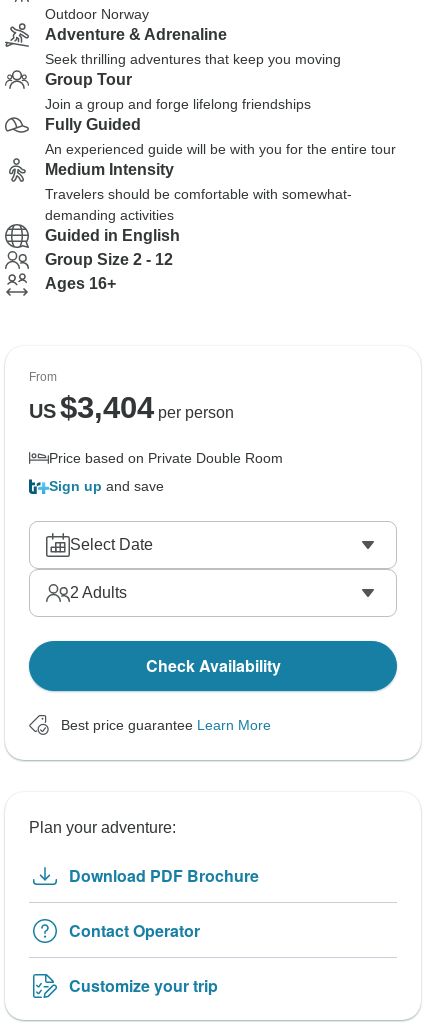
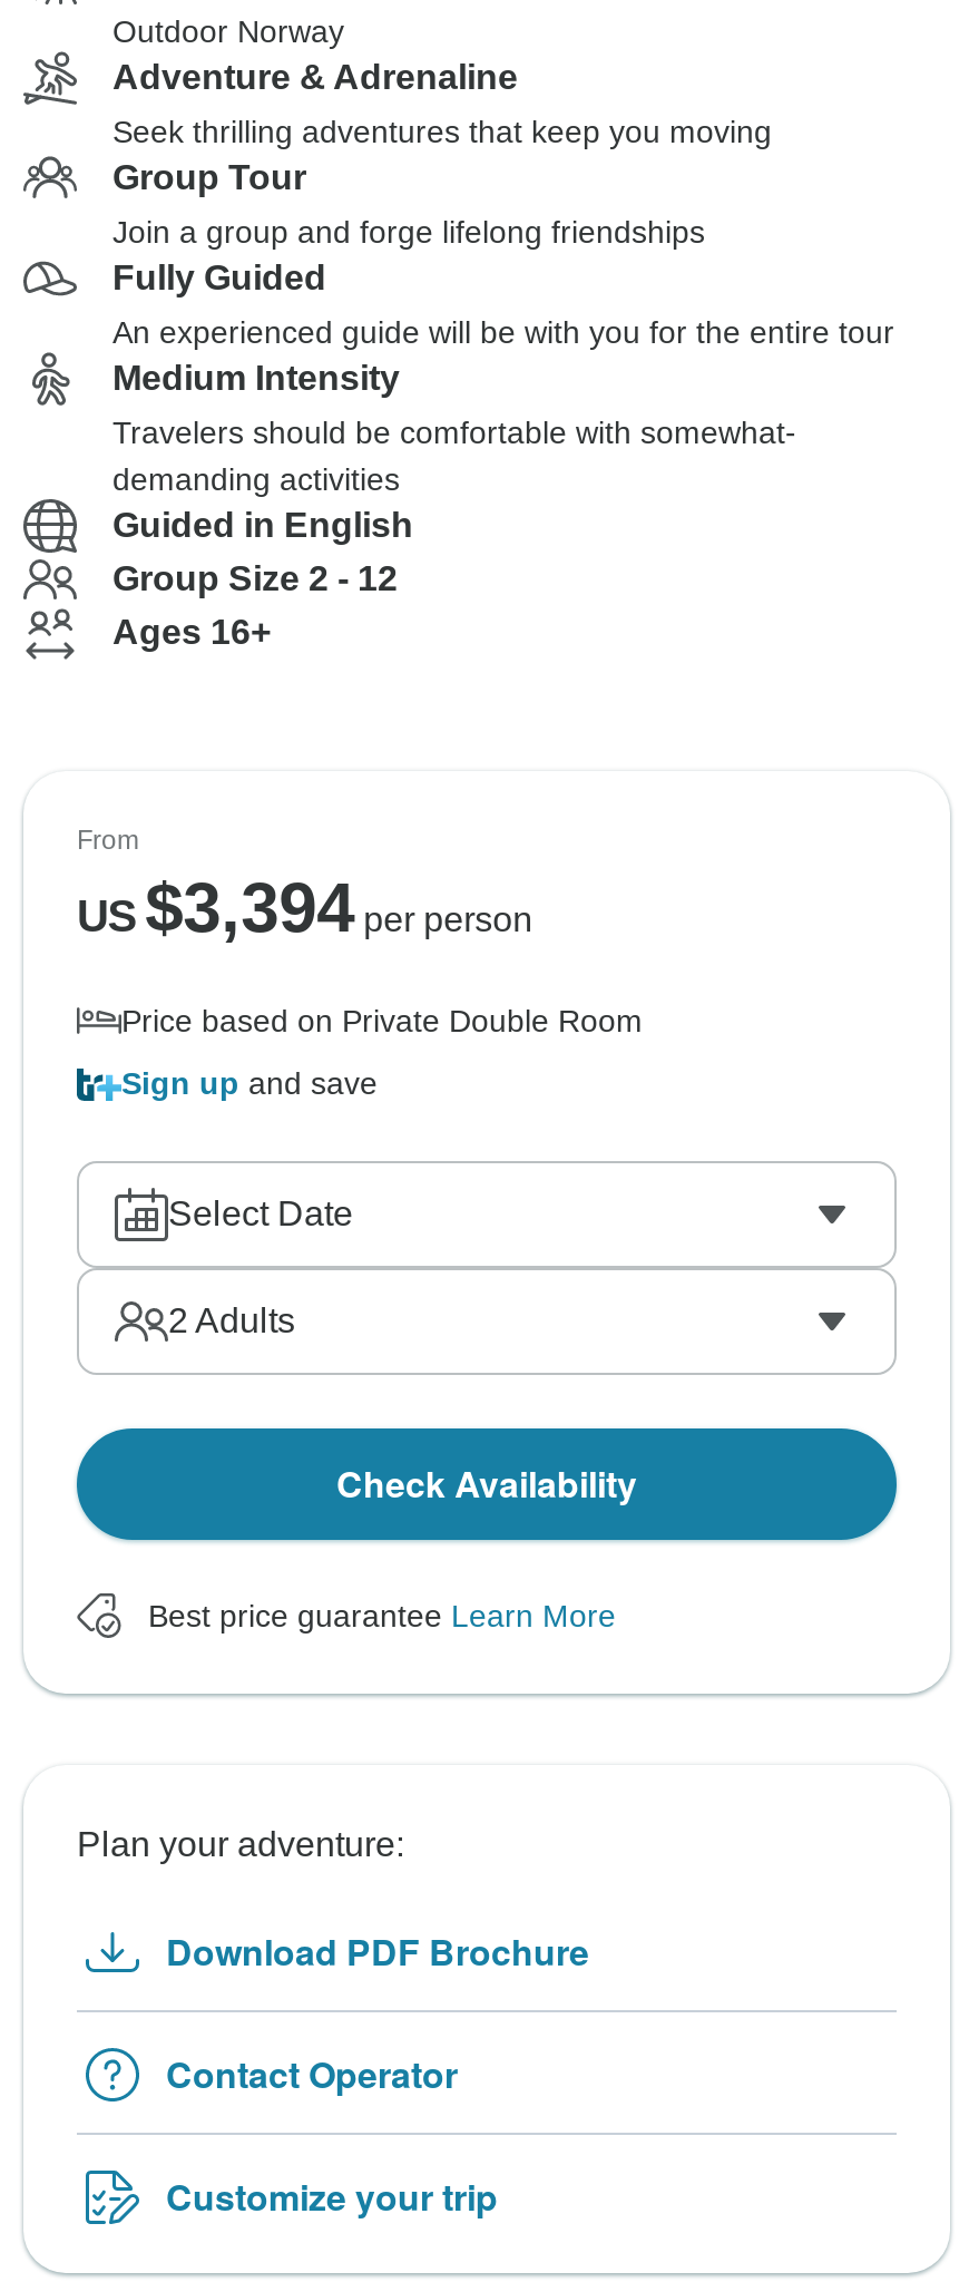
- US $3,404per person
+ US $3,394per person
